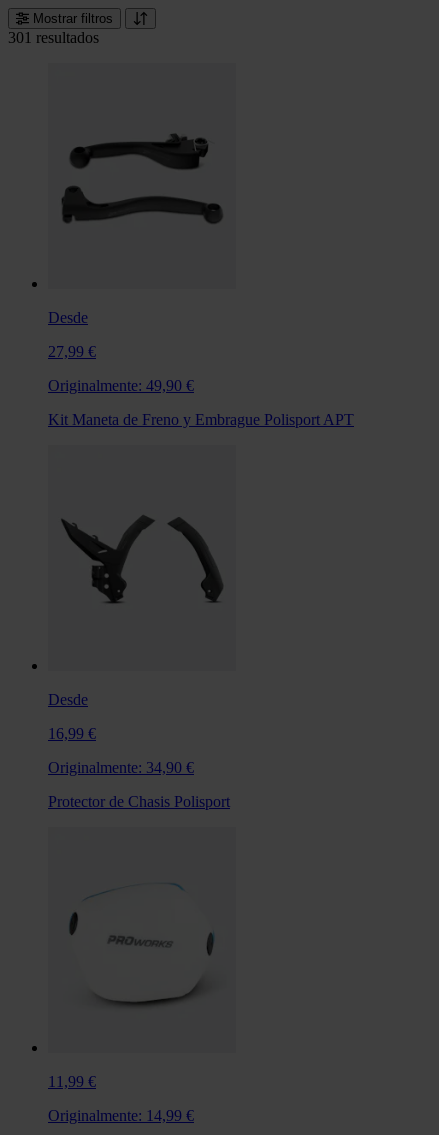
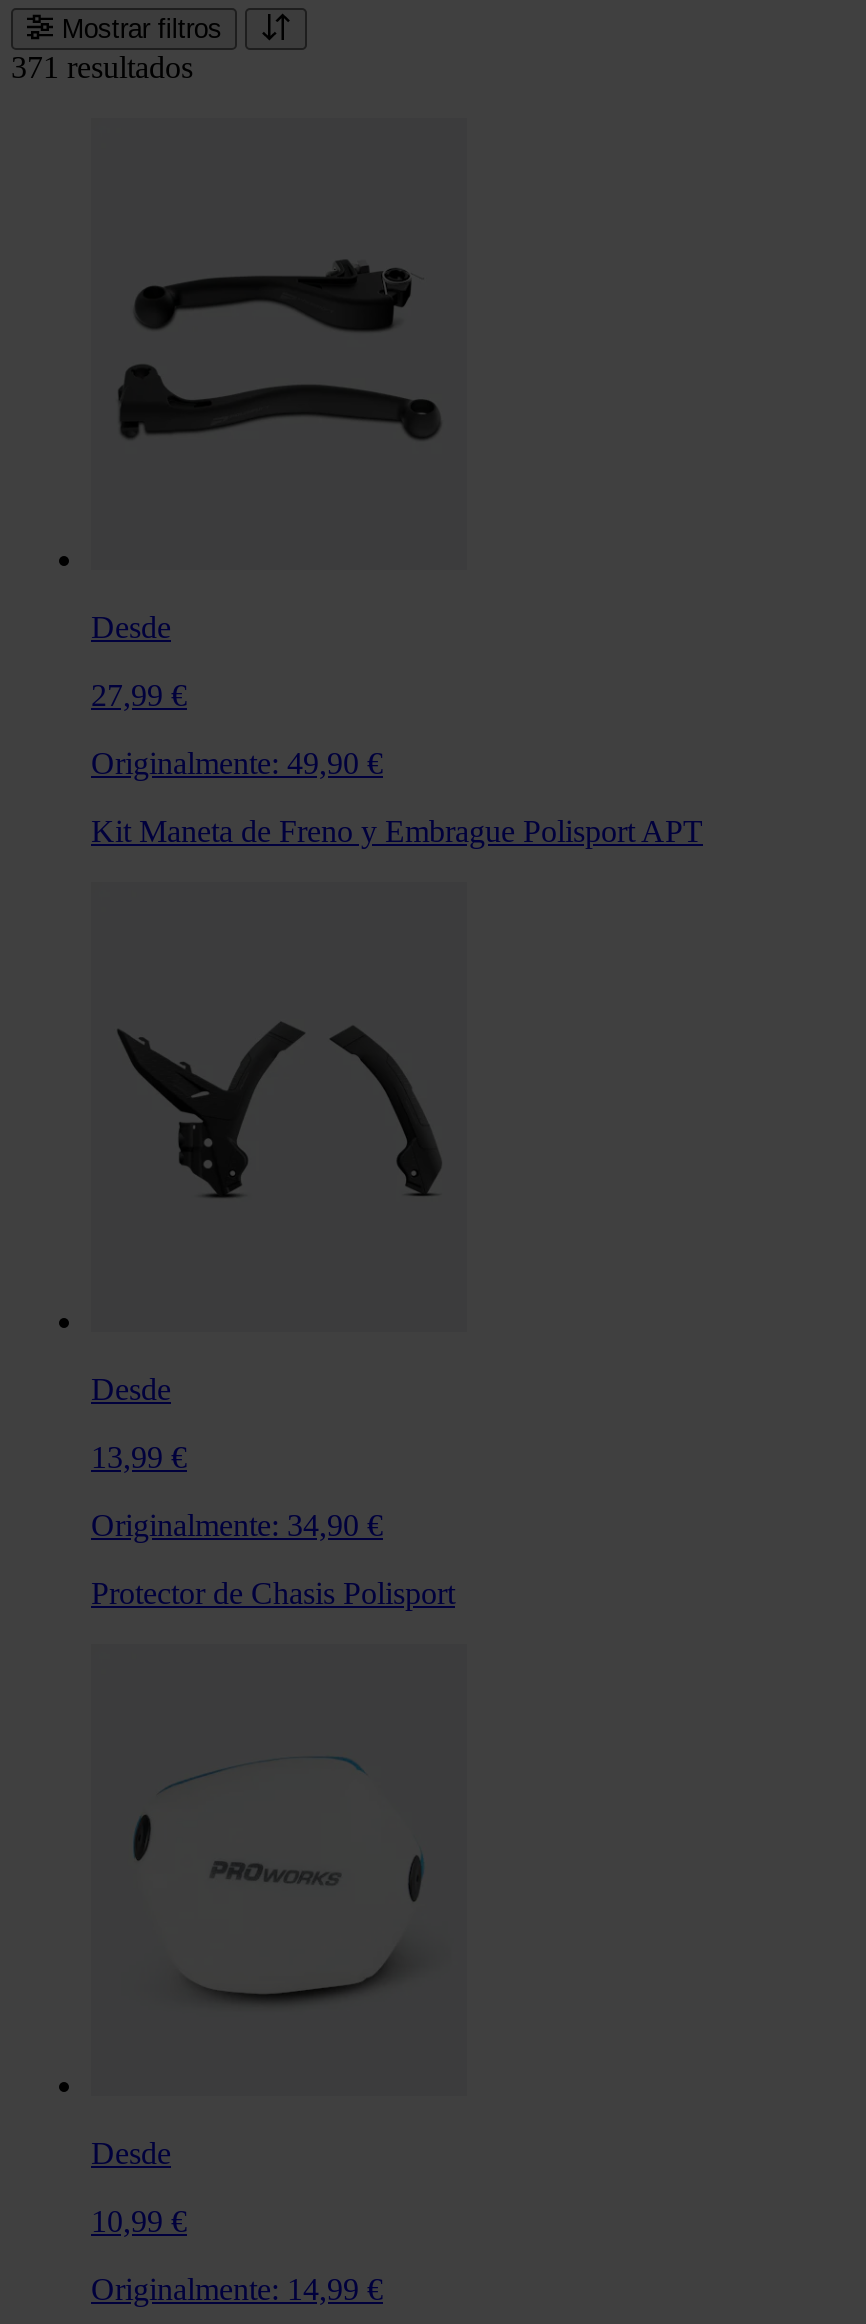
- 301 resultados
+ 371 resultados

- 16,99 €
+ 13,99 €

- 11,99 €
+ Desde
+ 10,99 €
